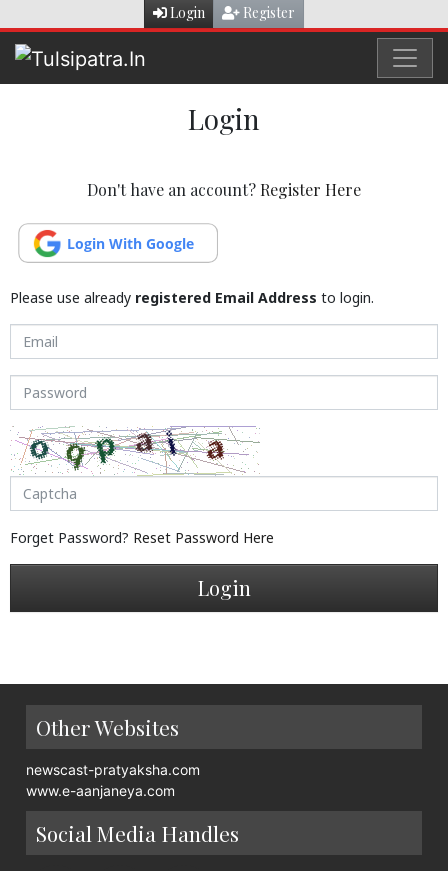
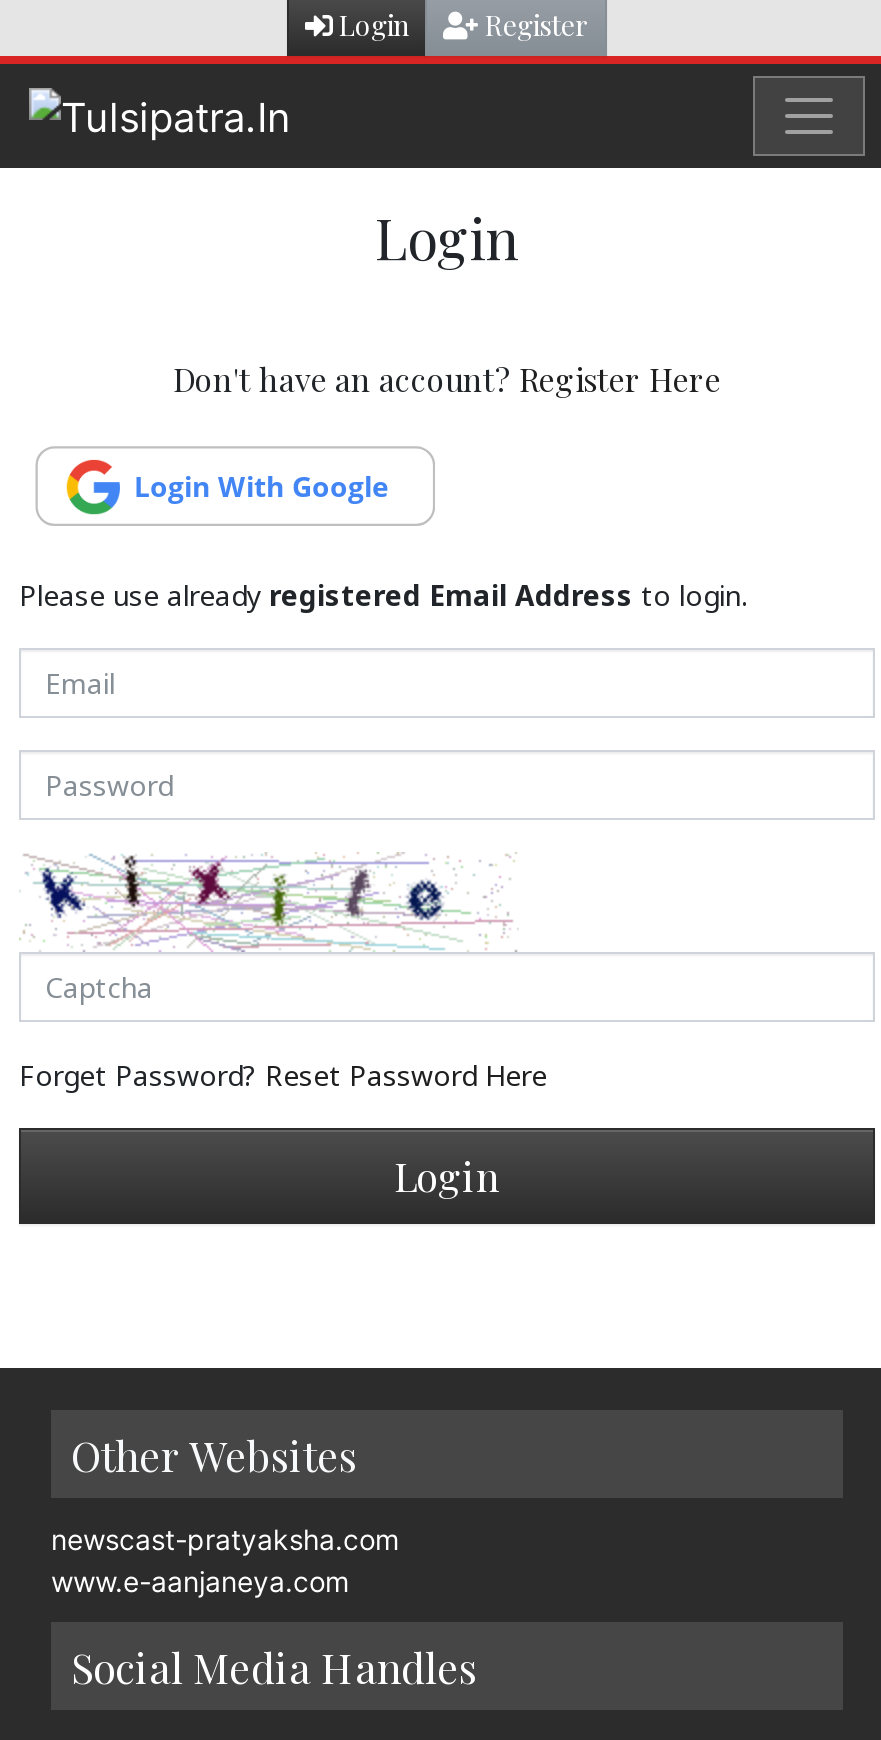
- [image]
+ [image]
